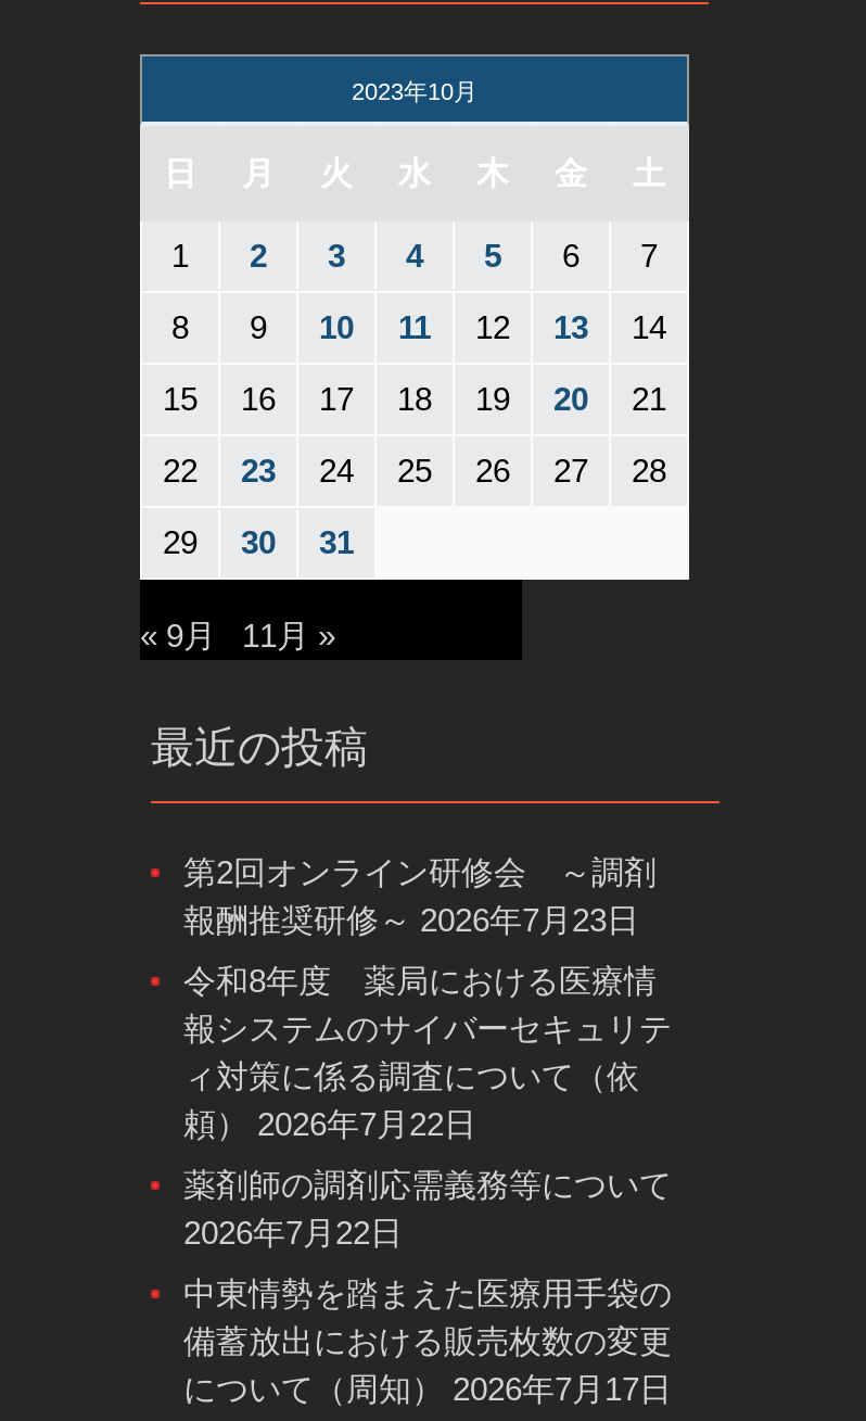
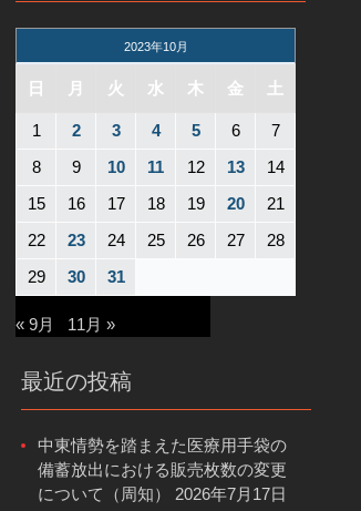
- 第2回オンライン研修会 ～調剤
- 報酬推奨研修～ 2026年7月23日
- 令和8年度 薬局における医療情
- 報システムのサイバーセキュリテ
- ィ対策に係る調査について（依
- 頼） 2026年7月22日
- 薬剤師の調剤応需義務等について
- 2026年7月22日
